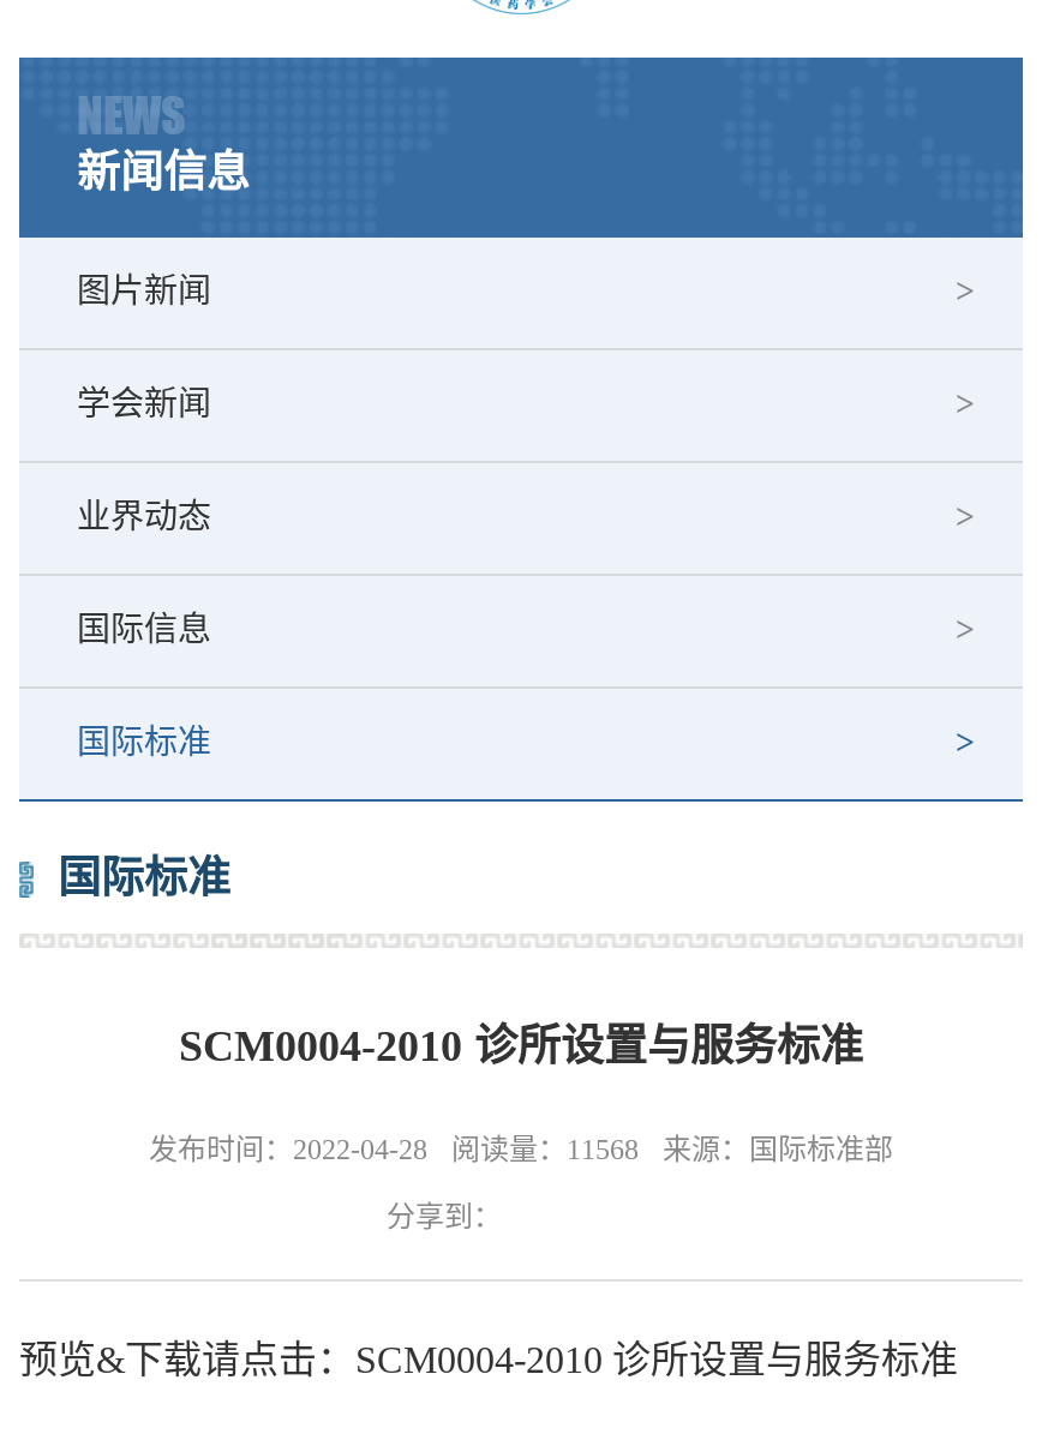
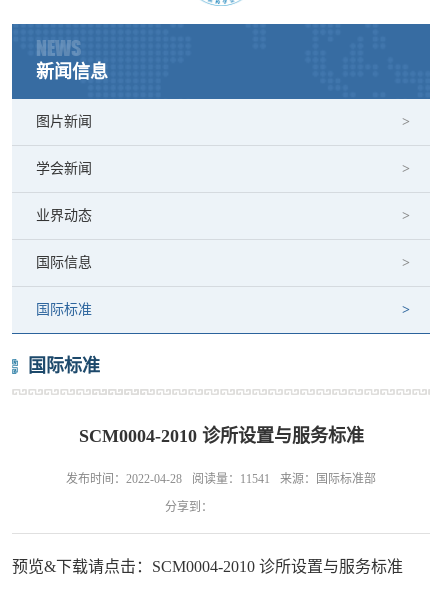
- 发布时间：2022-04-28 阅读量：11568 来源：国际标准部
+ 发布时间：2022-04-28 阅读量：11541 来源：国际标准部
